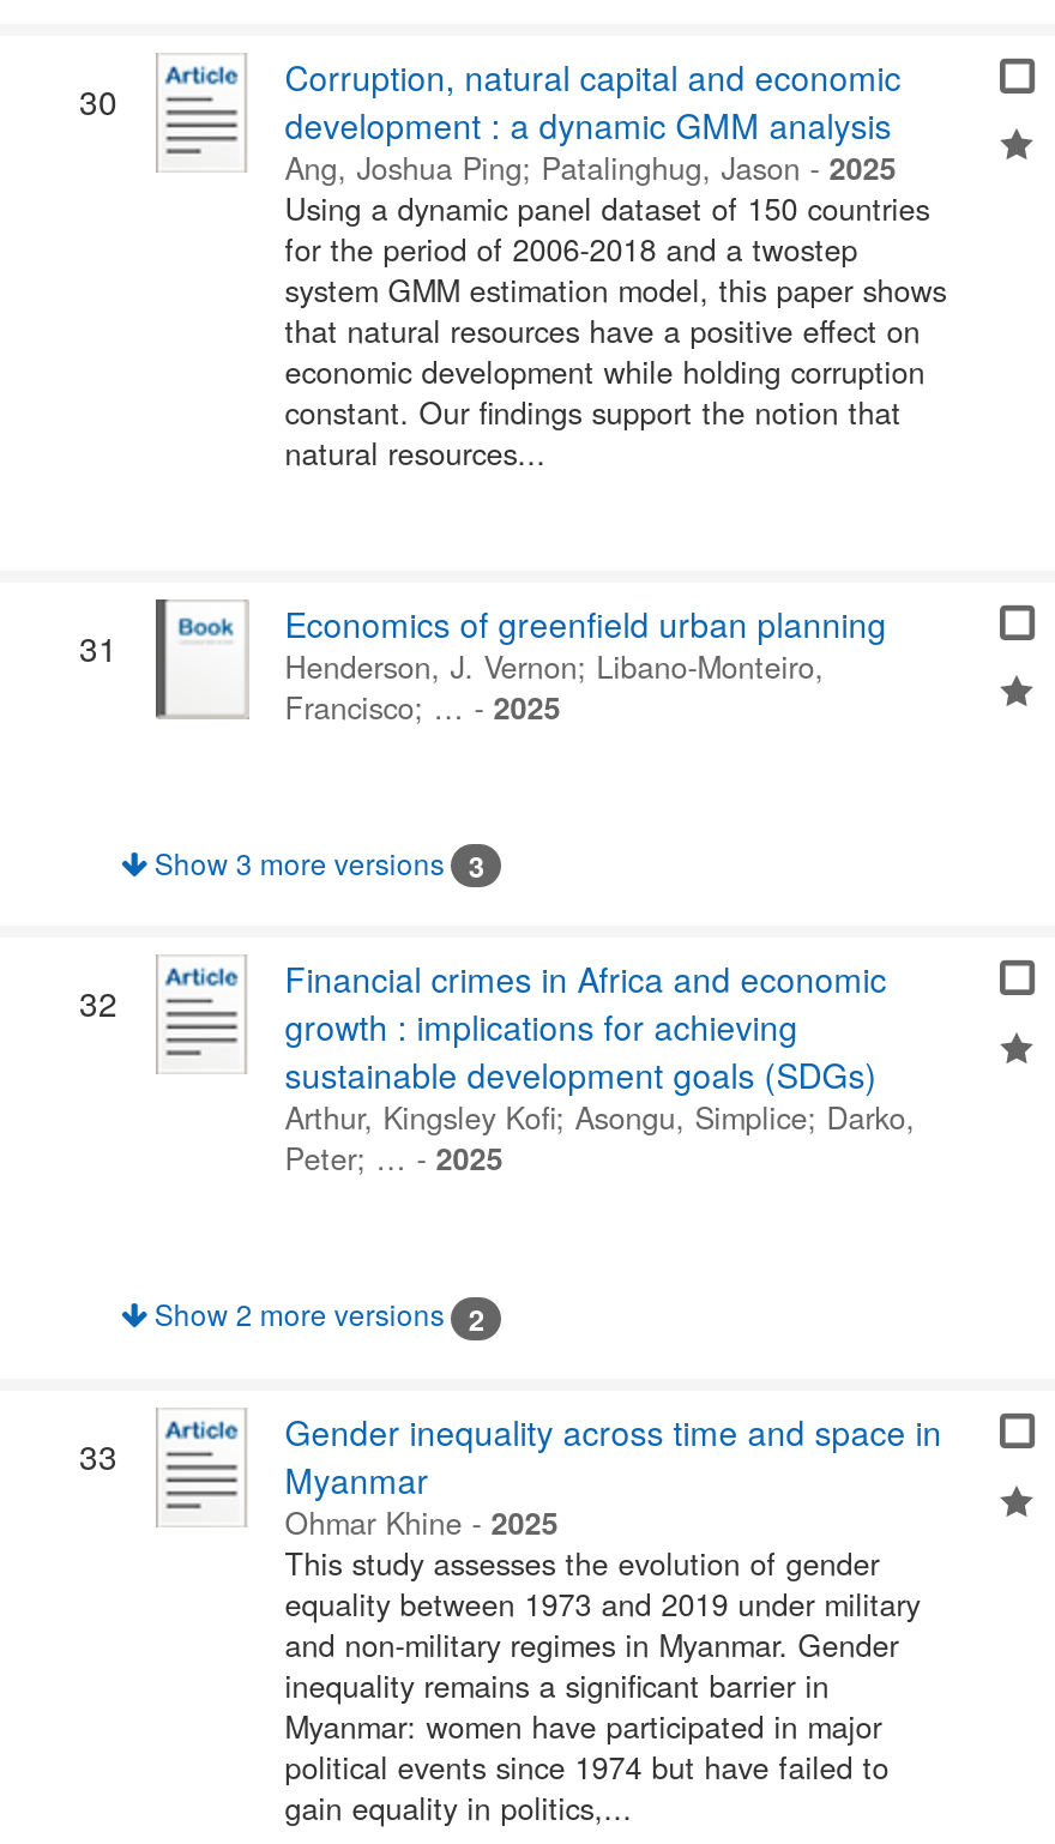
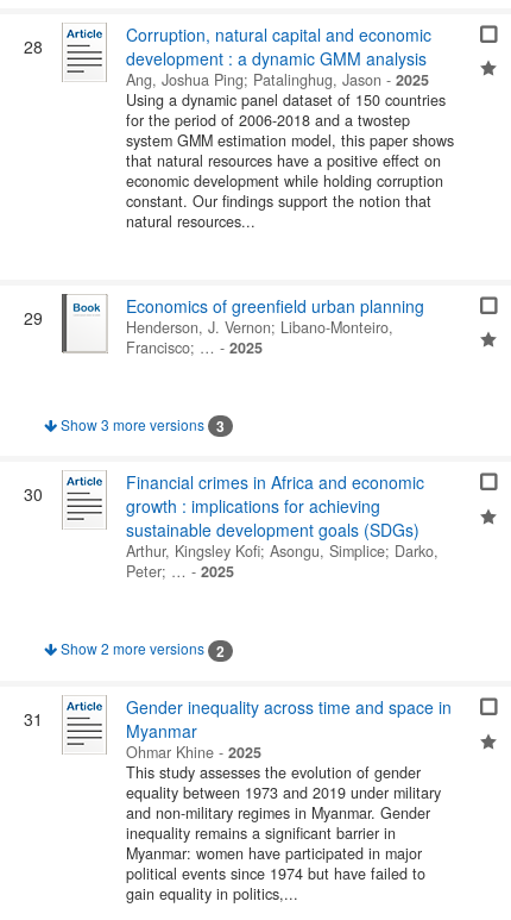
- 30
+ 28

- 31
+ 29

- 32
+ 30

- 33
+ 31
